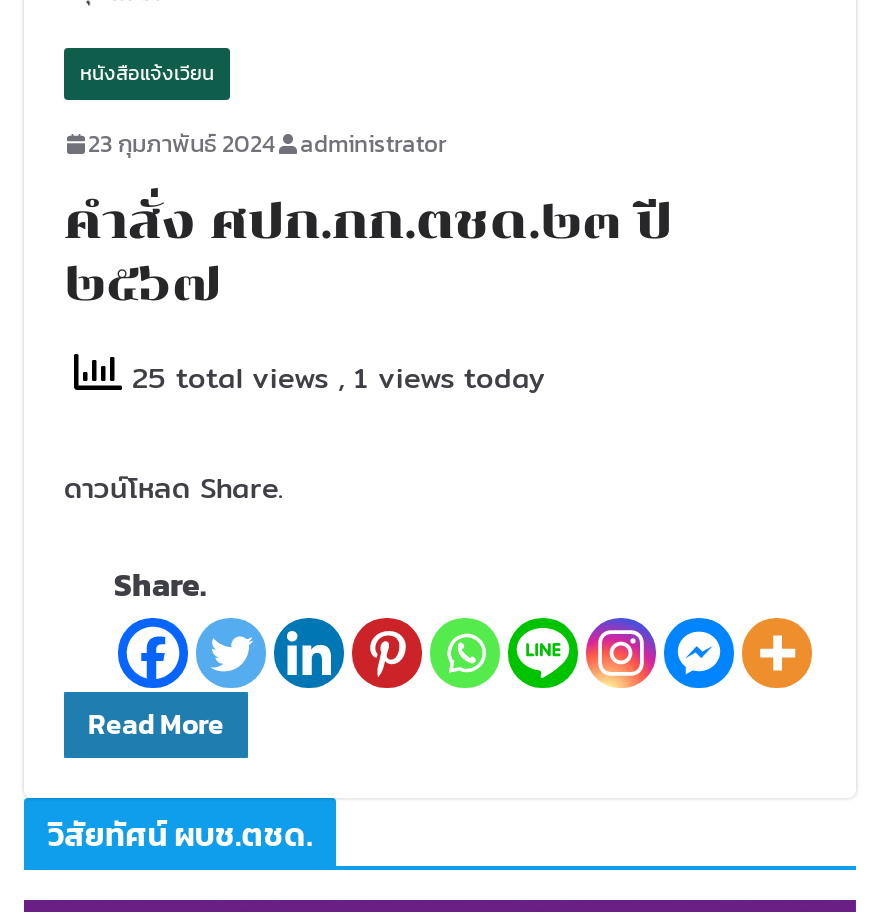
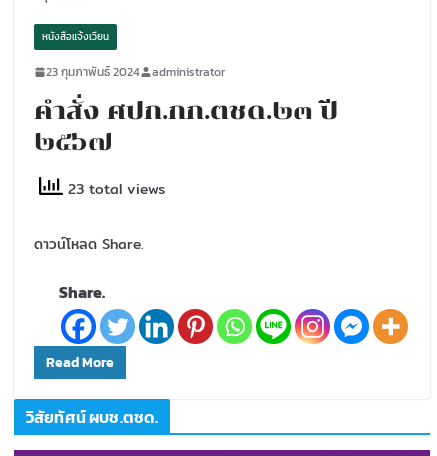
- 25 total views, 1 views today
+ 23 total views
